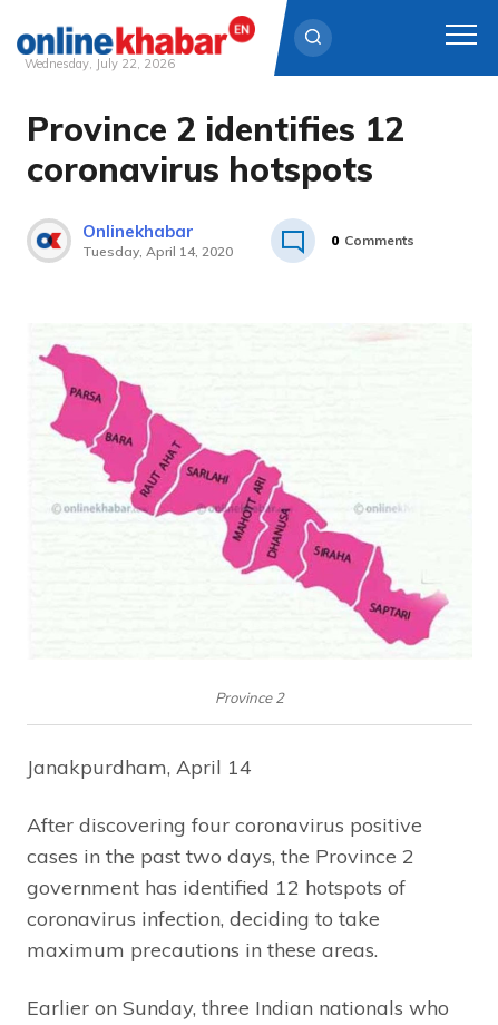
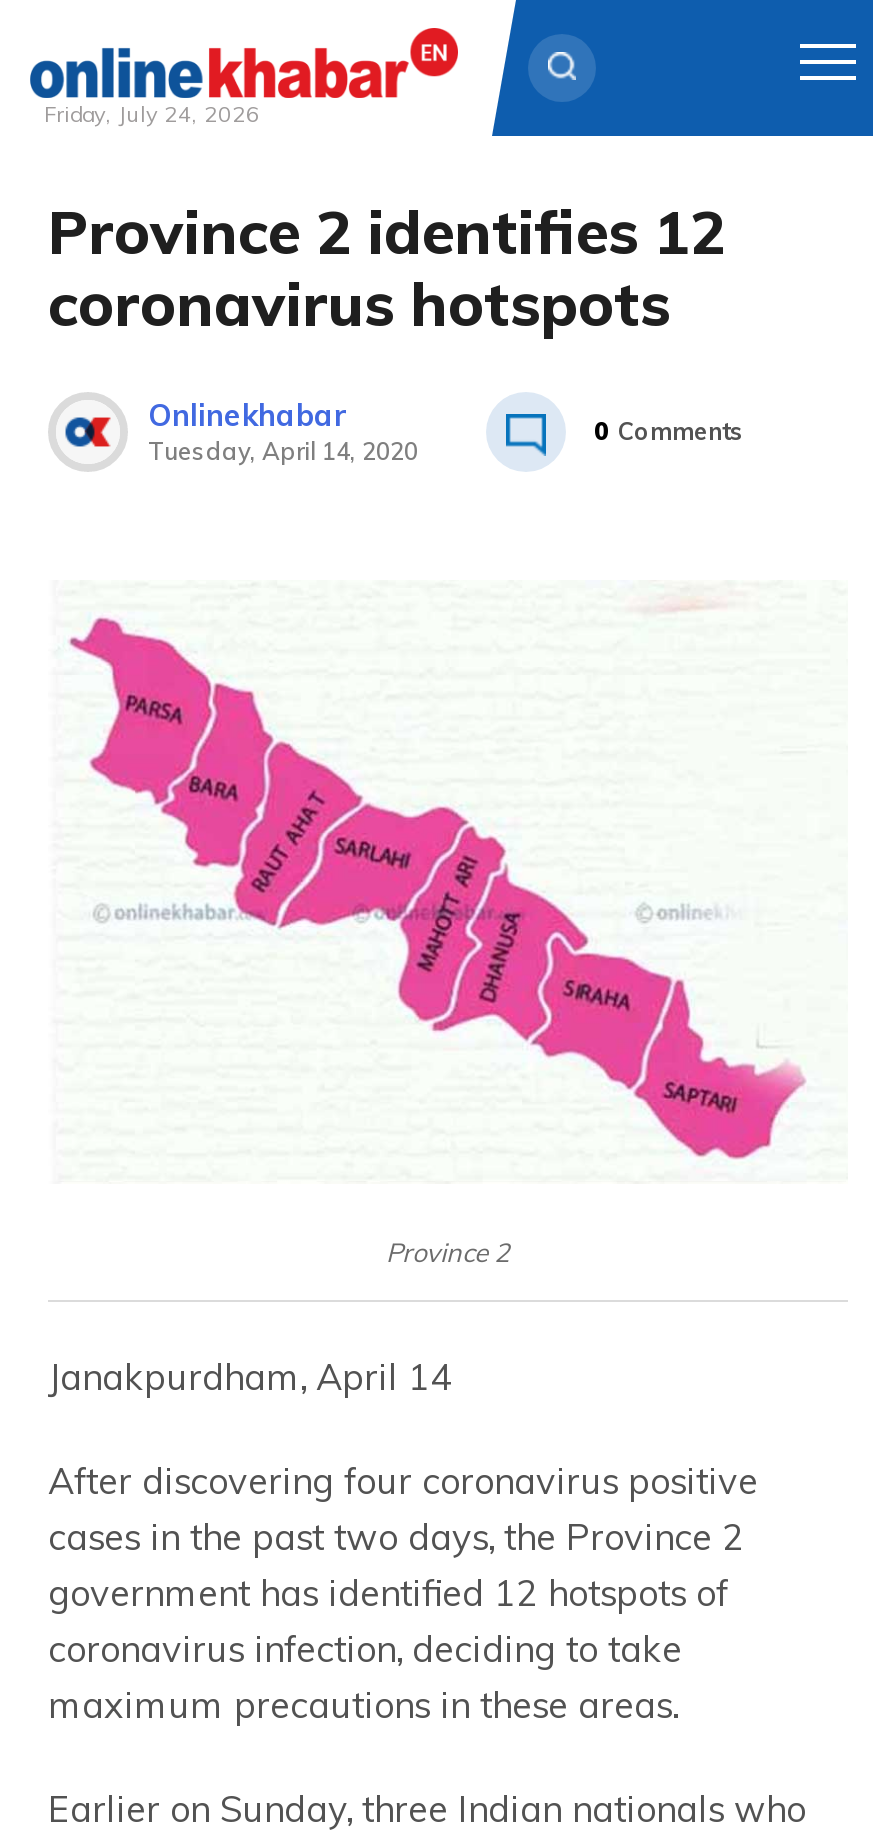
- Wednesday, July 22, 2026
+ Friday, July 24, 2026
